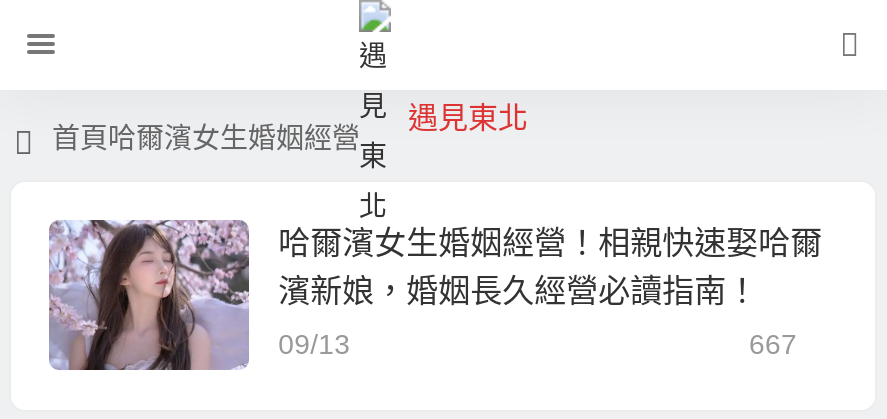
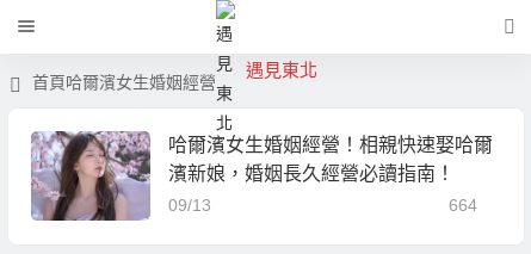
- 667
+ 664
